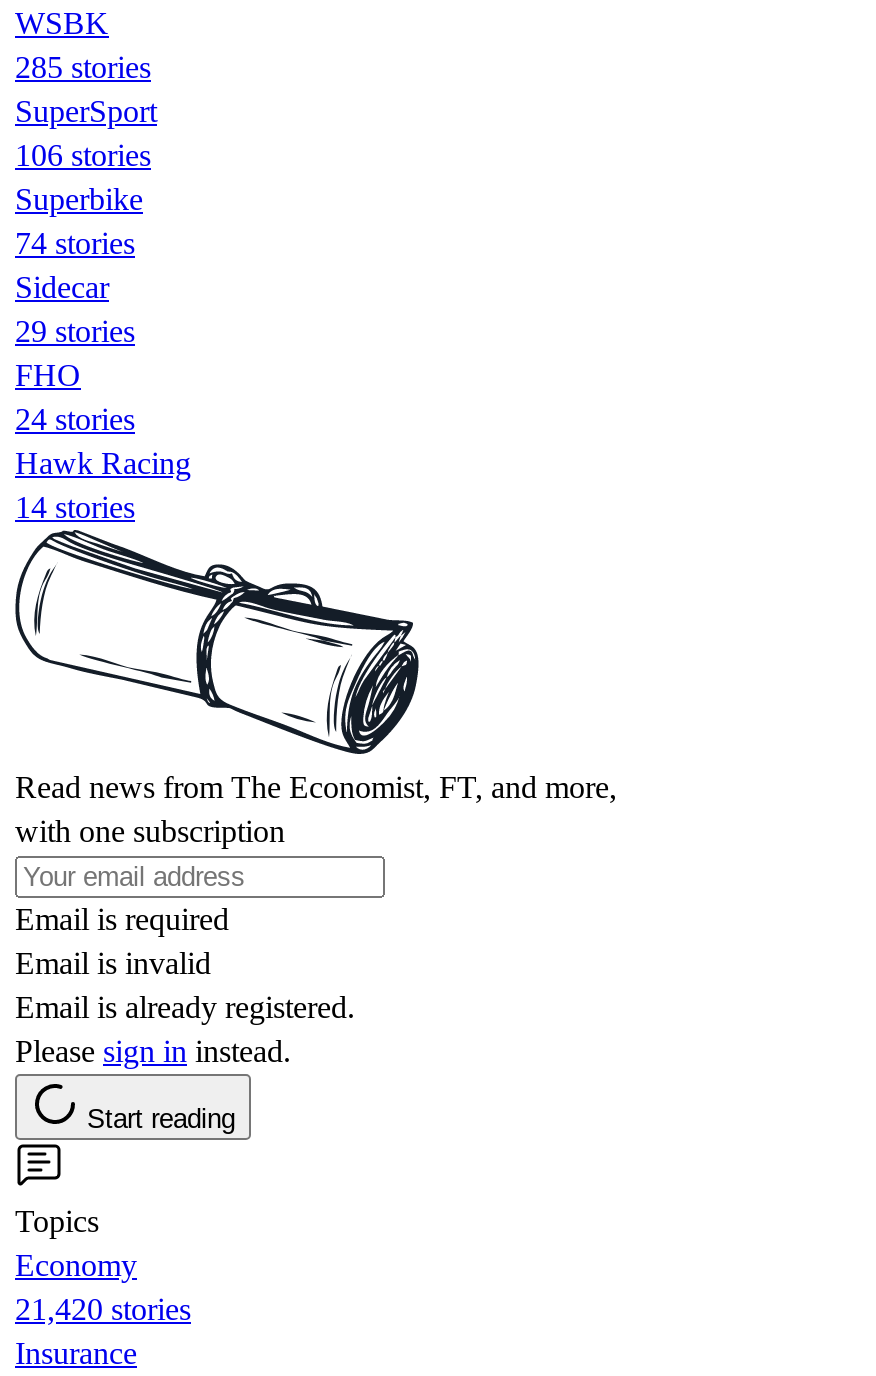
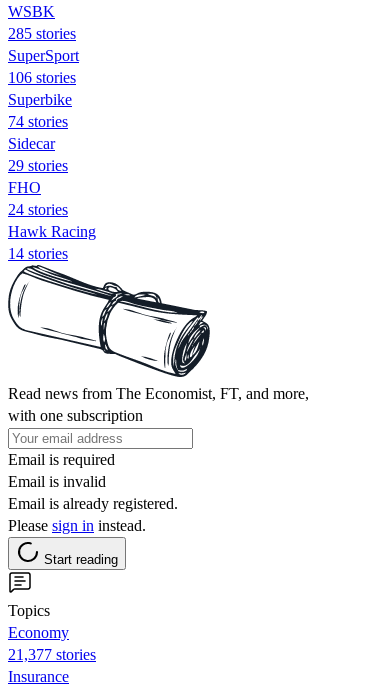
- 21,420 stories
+ 21,377 stories
